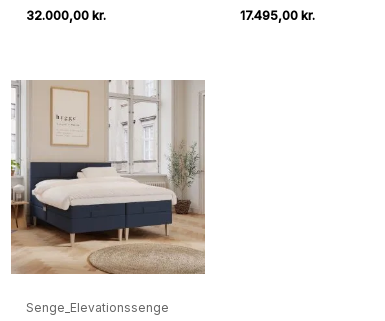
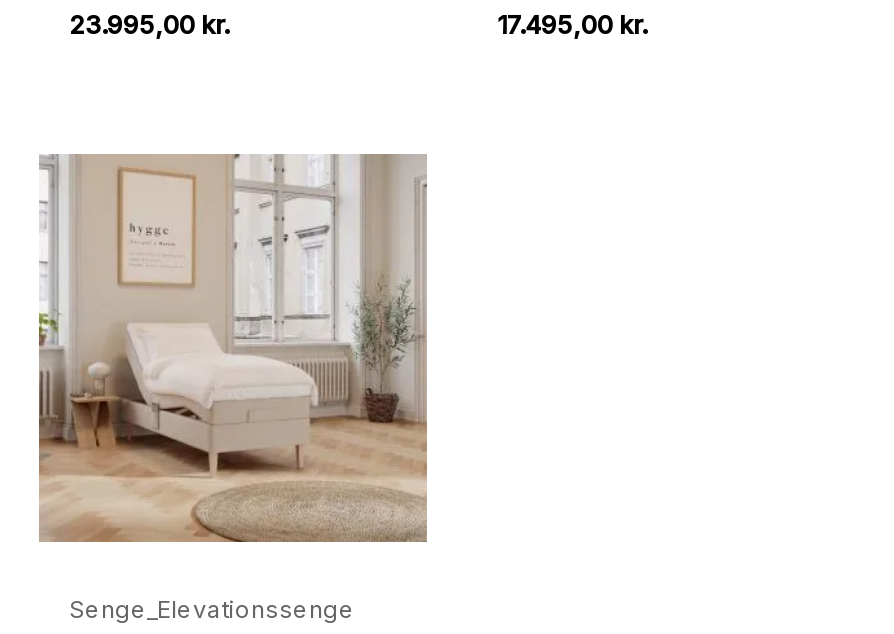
- 32.000,00 kr.
+ 23.995,00 kr.

- [image]
+ [image]
